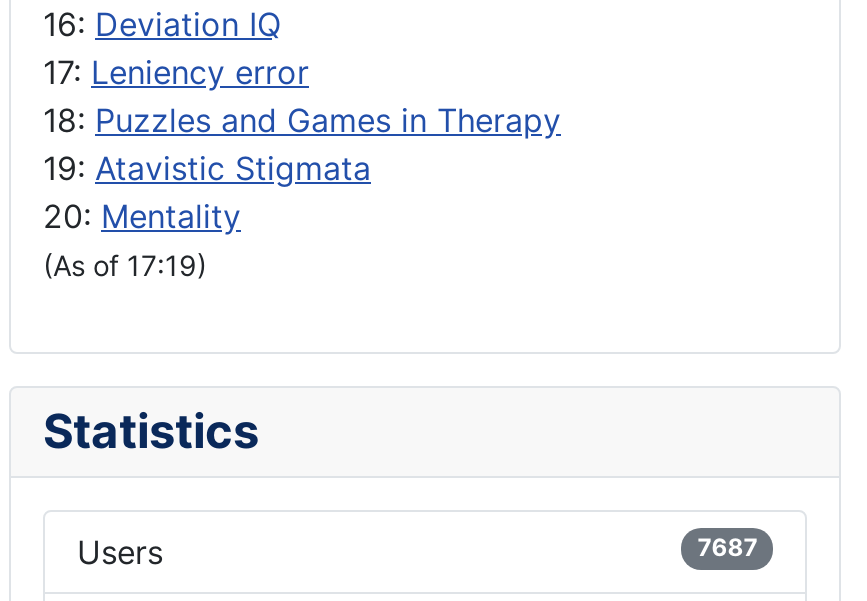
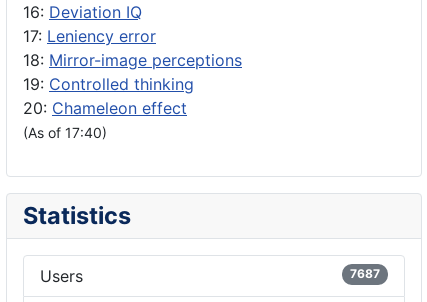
- 18: Puzzles and Games in Therapy
- 19: Atavistic Stigmata
- 20: Mentality
- (As of 17:19)
+ 18: Mirror-image perceptions
+ 19: Controlled thinking
+ 20: Chameleon effect
+ (As of 17:40)
